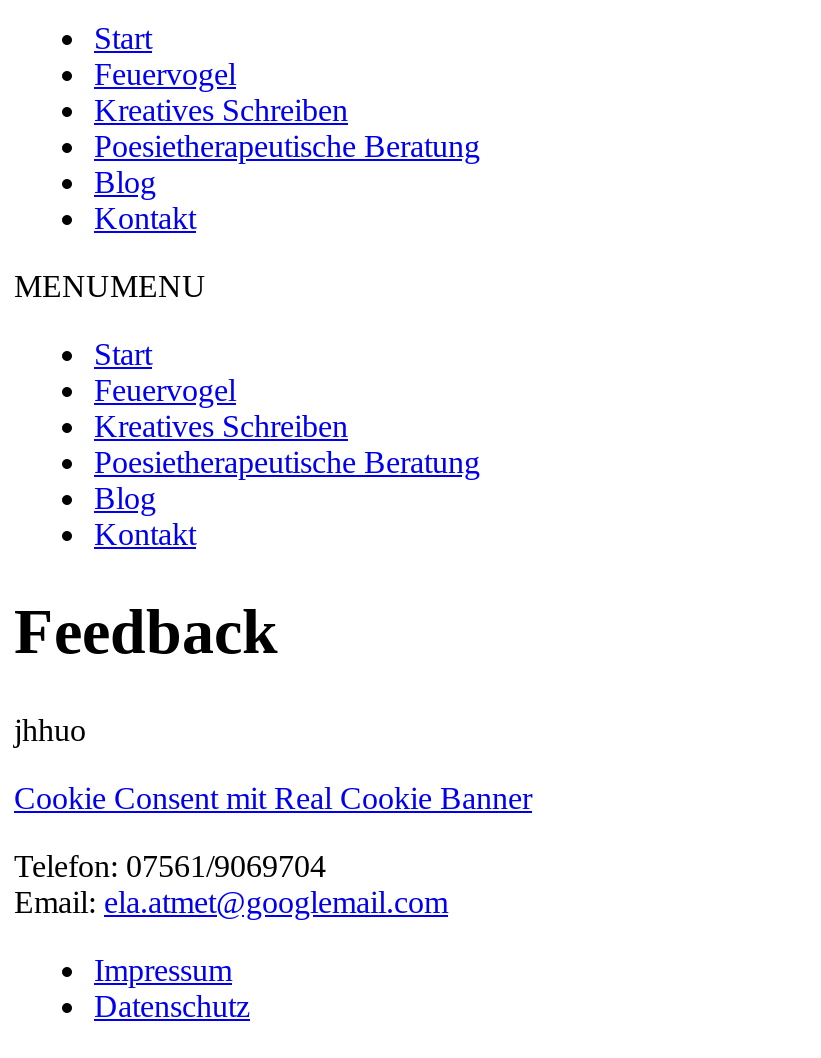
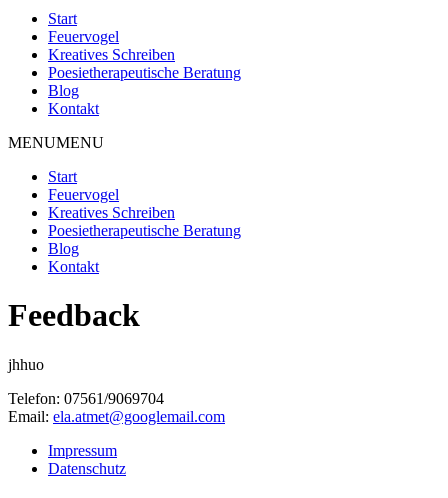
- Cookie Consent mit Real Cookie Banner
